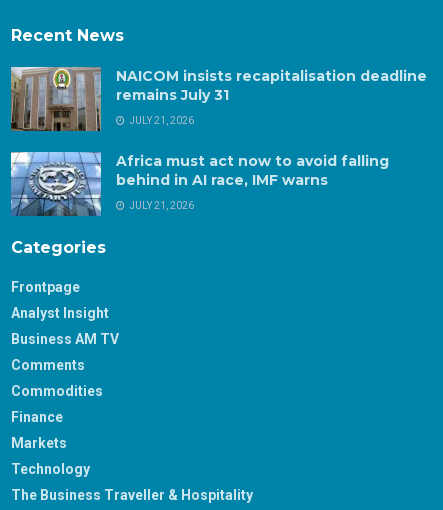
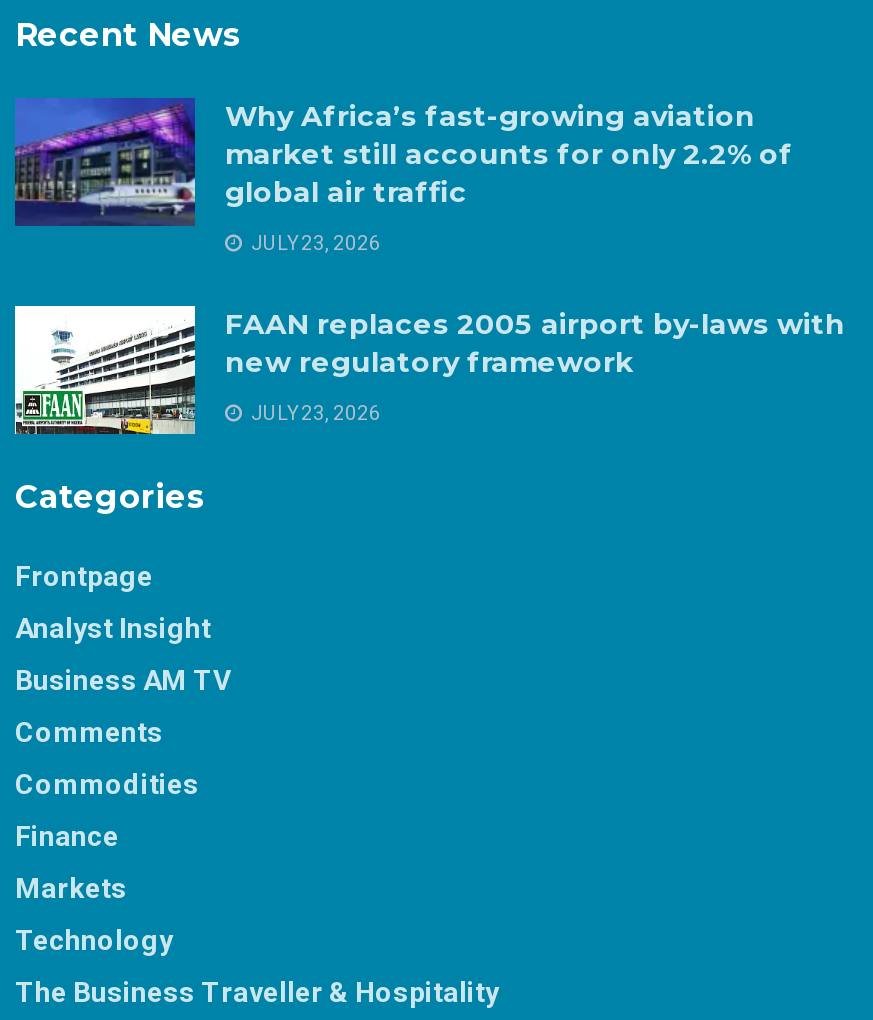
- [image]
- NAICOM insists recapitalisation deadline
- remains July 31
+ [image]
+ Why Africa’s fast-growing aviation
+ market still accounts for only 2.2% of
+ global air traffic

- JULY 21, 2026
+ JULY 23, 2026

- [image]
- Africa must act now to avoid falling
- behind in AI race, IMF warns
+ [image]
+ FAAN replaces 2005 airport by-laws with
+ new regulatory framework

- JULY 21, 2026
+ JULY 23, 2026
